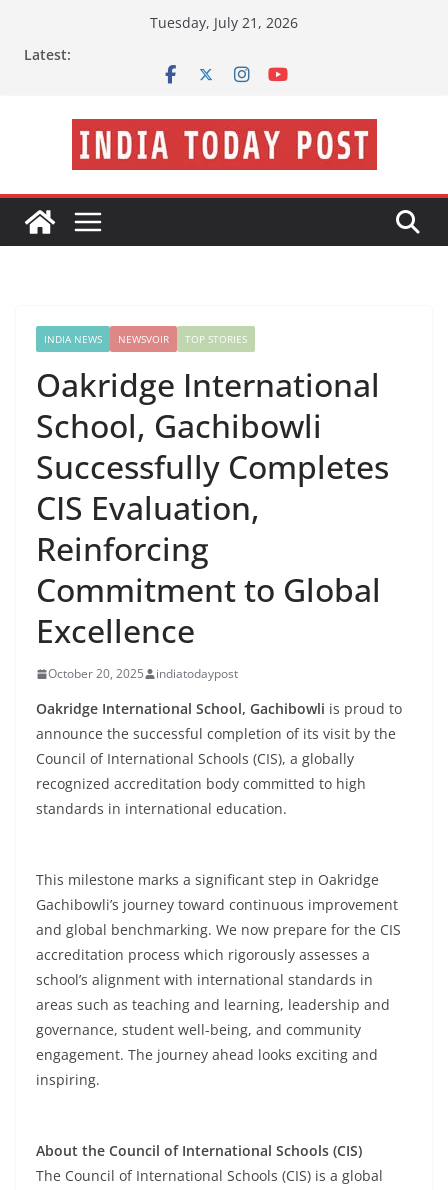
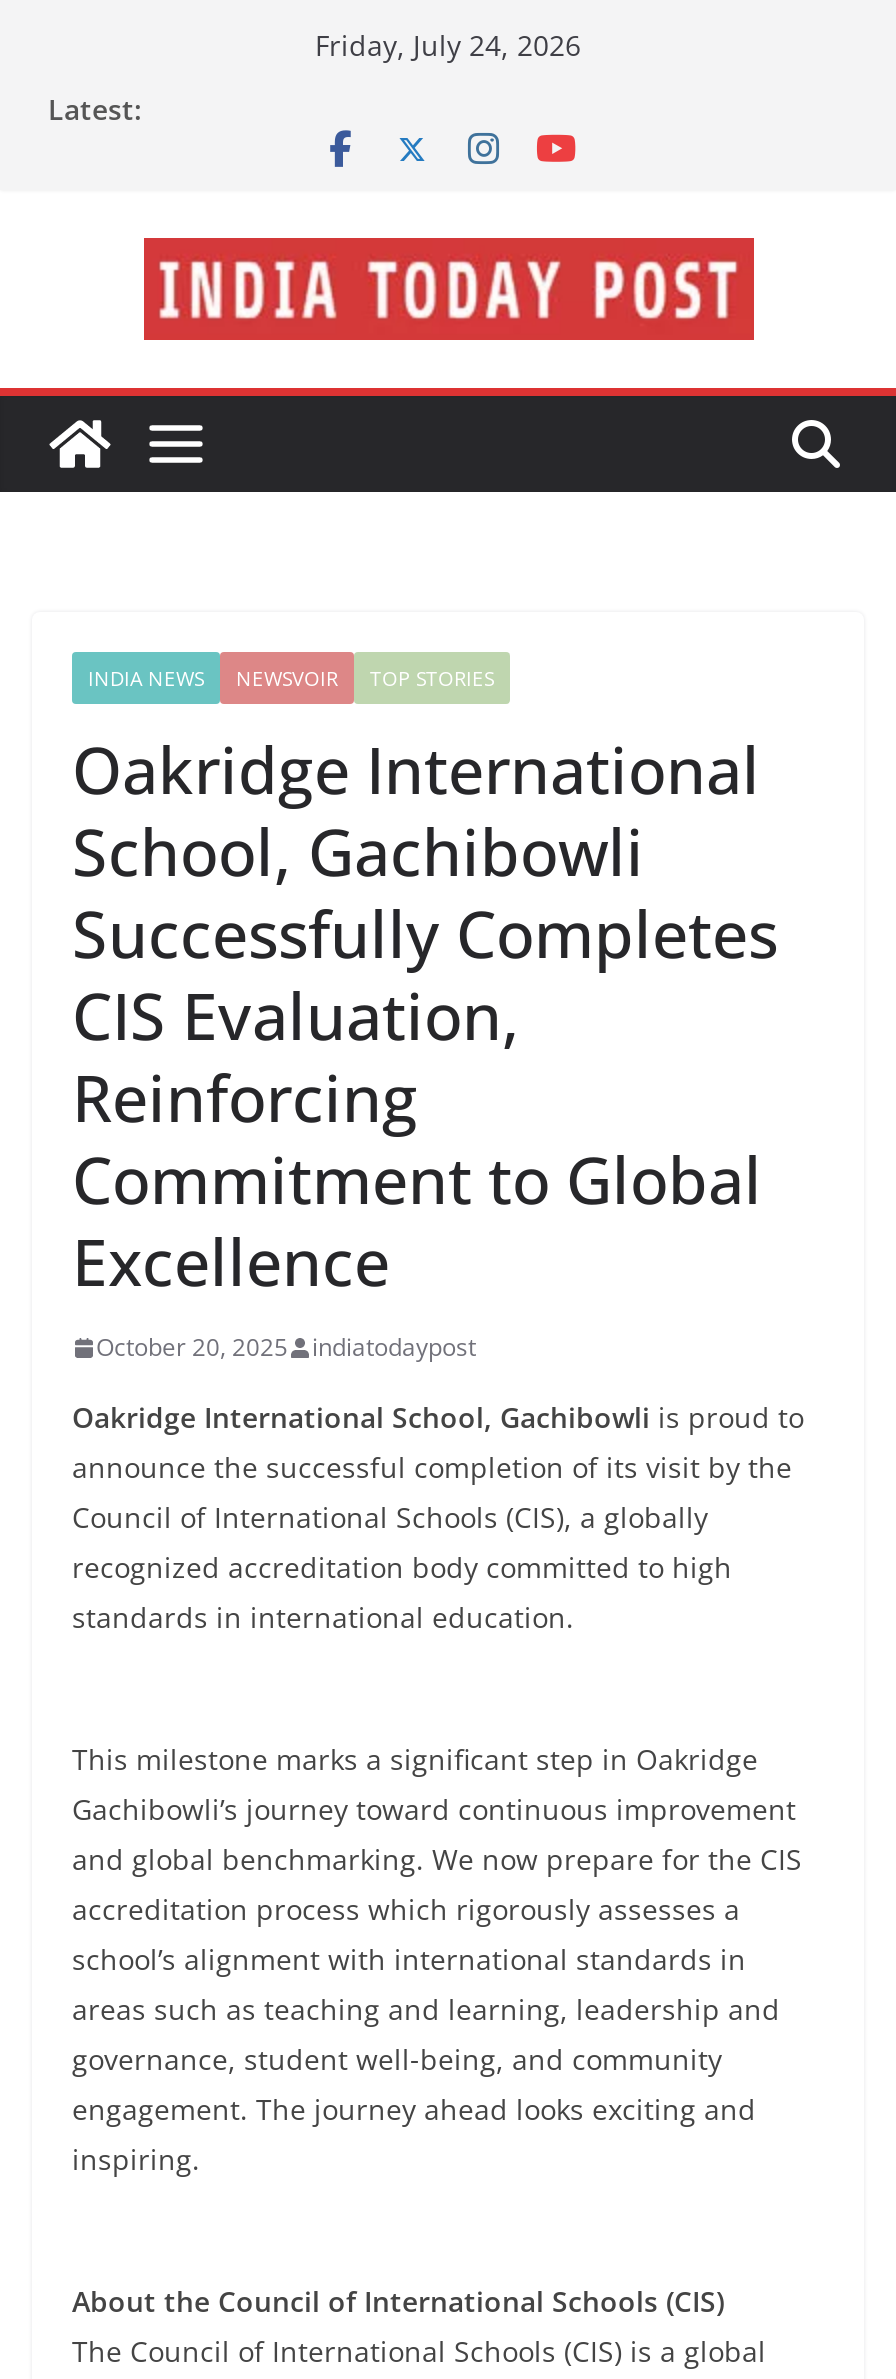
- Tuesday, July 21, 2026
+ Friday, July 24, 2026
